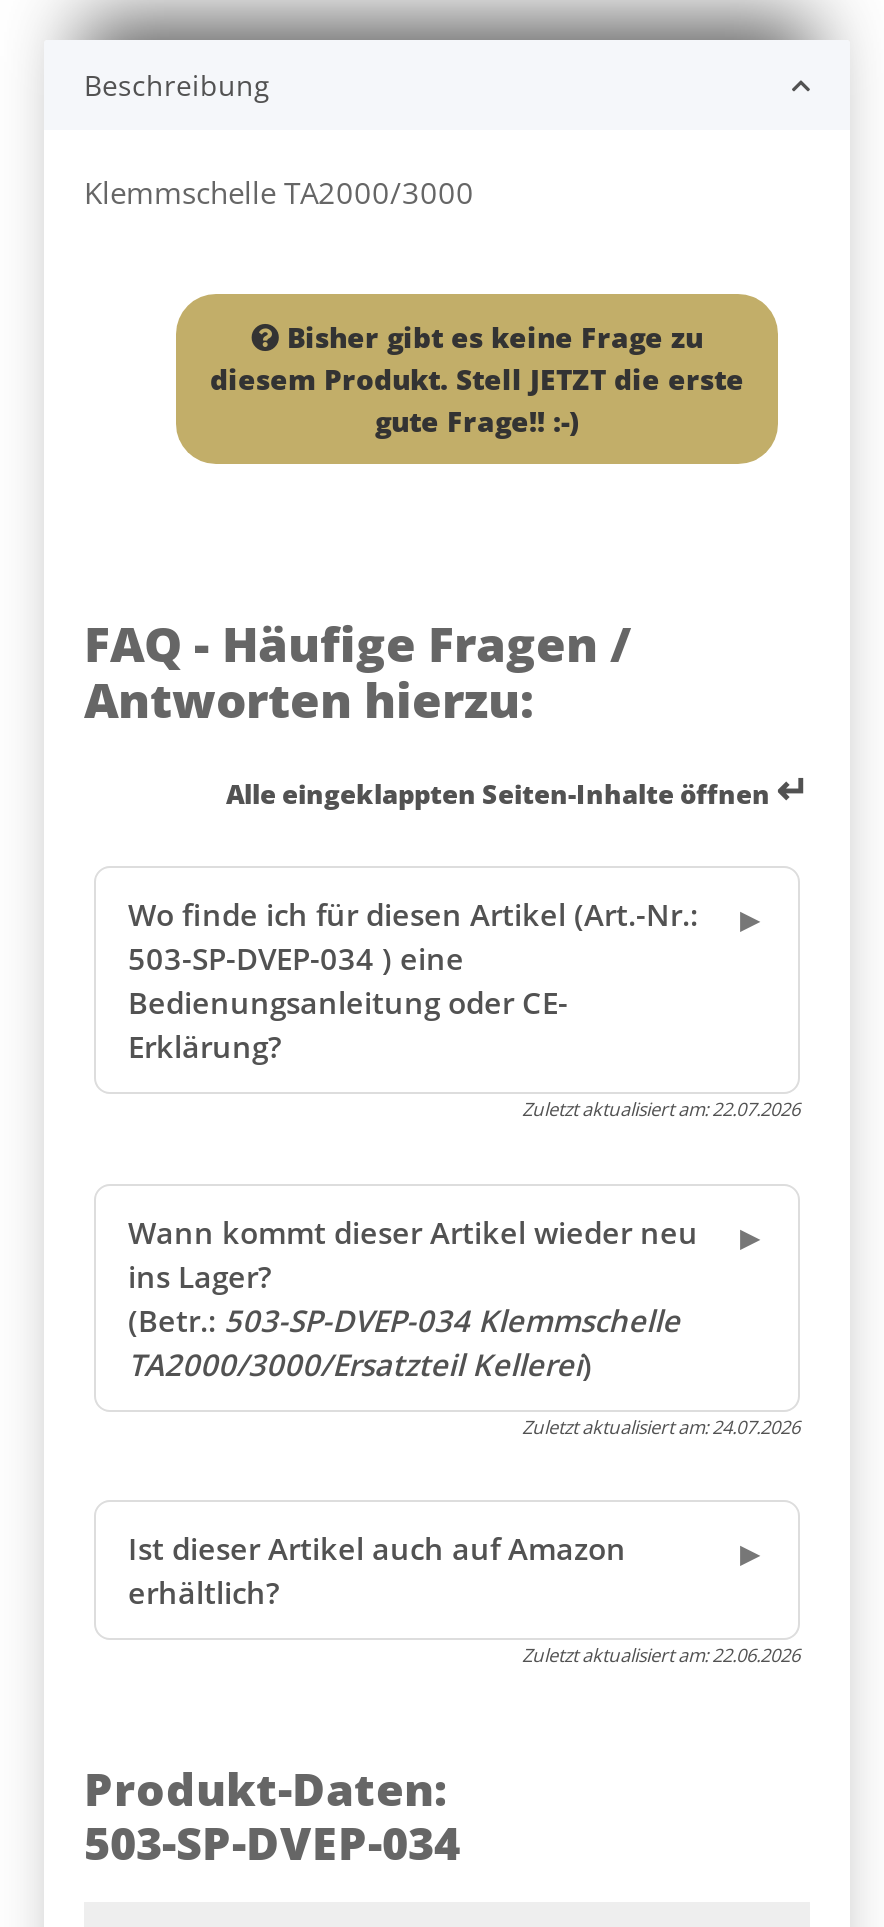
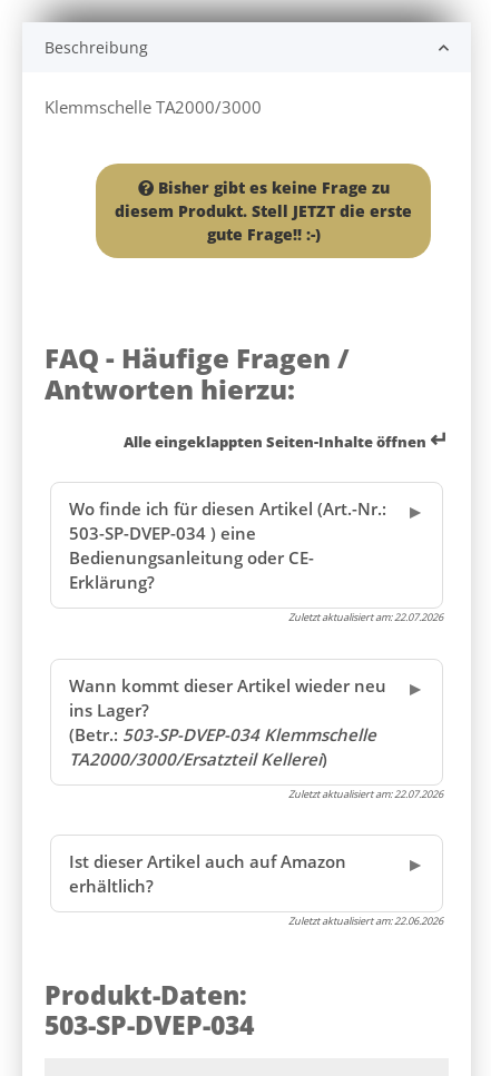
- Zuletzt aktualisiert am:24.07.2026
+ Zuletzt aktualisiert am:22.07.2026
